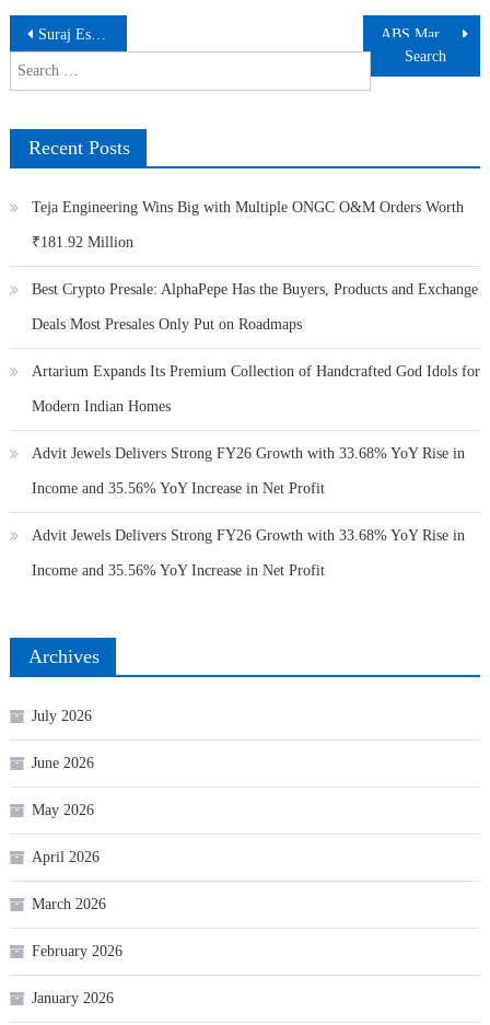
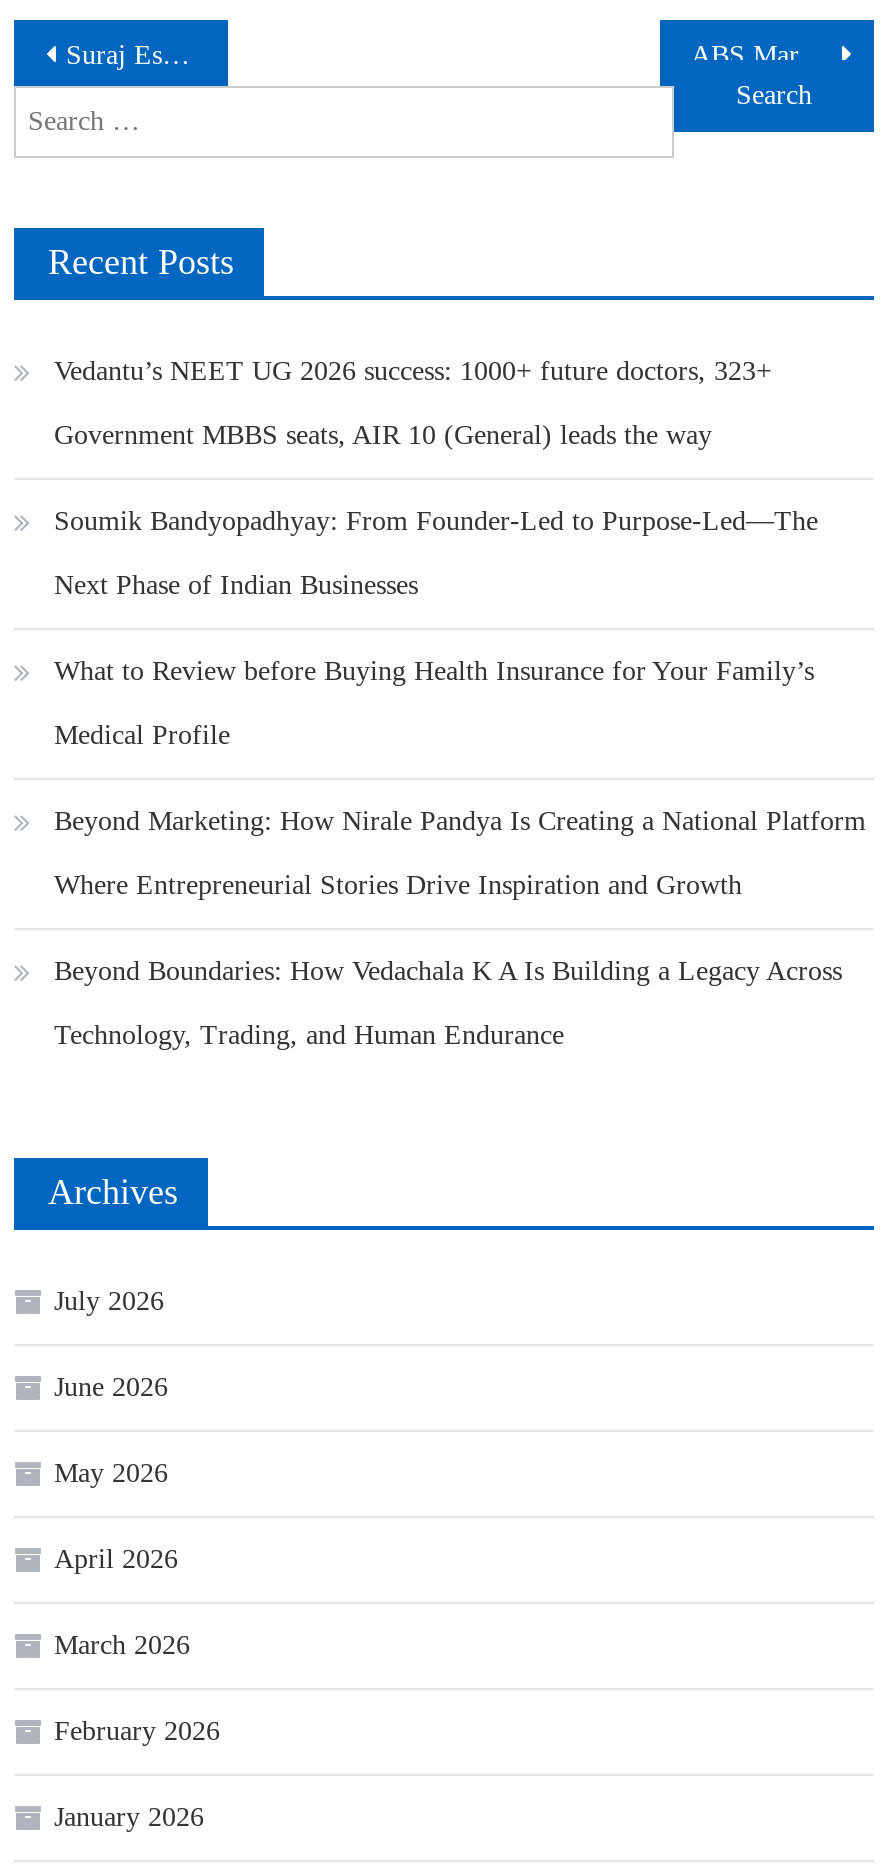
- Teja Engineering Wins Big with Multiple ONGC O&M Orders Worth
+ Vedantu’s NEET UG 2026 success: 1000+ future doctors, 323+

- ₹181.92 Million
+ Government MBBS seats, AIR 10 (General) leads the way

- Best Crypto Presale: AlphaPepe Has the Buyers, Products and Exchange
+ Soumik Bandyopadhyay: From Founder-Led to Purpose-Led—The

- Deals Most Presales Only Put on Roadmaps
+ Next Phase of Indian Businesses

- Artarium Expands Its Premium Collection of Handcrafted God Idols for
+ What to Review before Buying Health Insurance for Your Family’s

- Modern Indian Homes
+ Medical Profile

- Advit Jewels Delivers Strong FY26 Growth with 33.68% YoY Rise in
+ Beyond Marketing: How Nirale Pandya Is Creating a National Platform

- Income and 35.56% YoY Increase in Net Profit
+ Where Entrepreneurial Stories Drive Inspiration and Growth

- Advit Jewels Delivers Strong FY26 Growth with 33.68% YoY Rise in
+ Beyond Boundaries: How Vedachala K A Is Building a Legacy Across

- Income and 35.56% YoY Increase in Net Profit
+ Technology, Trading, and Human Endurance
